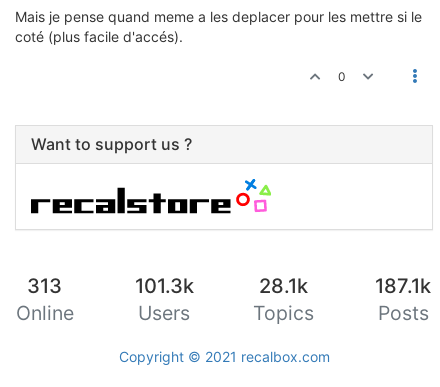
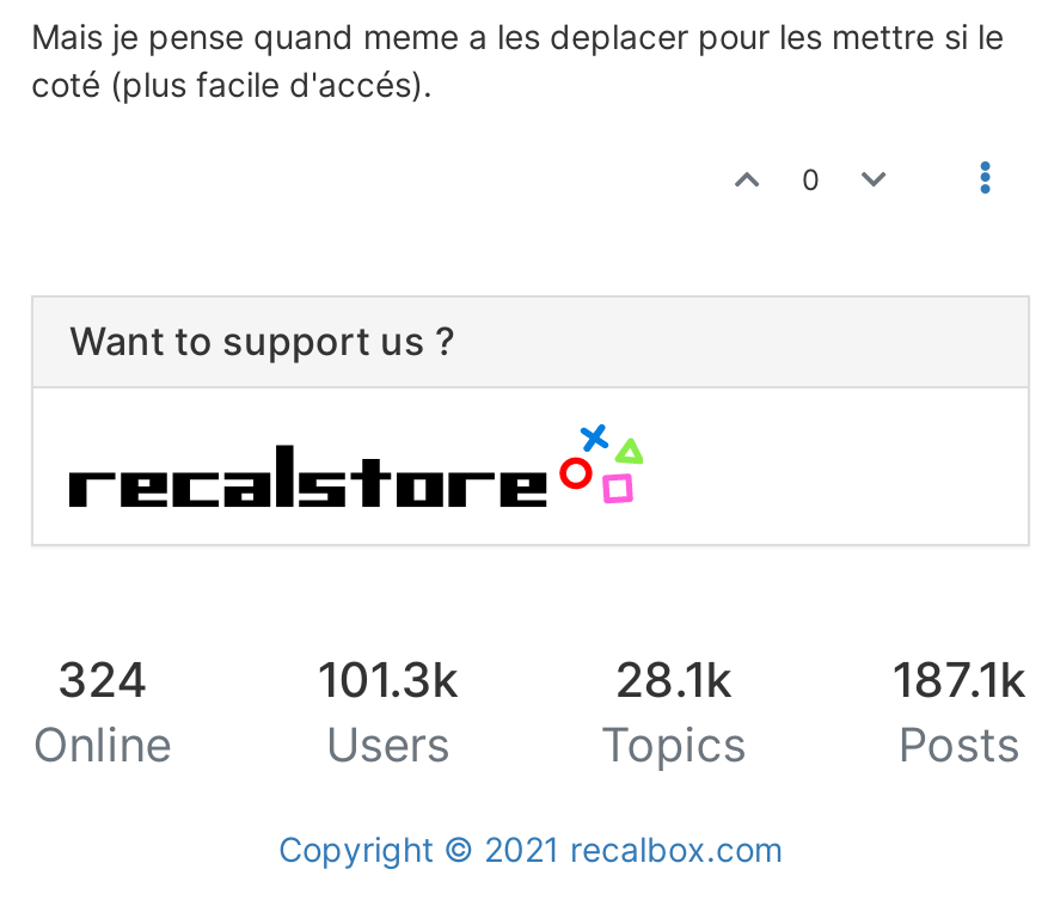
- 313
+ 324
